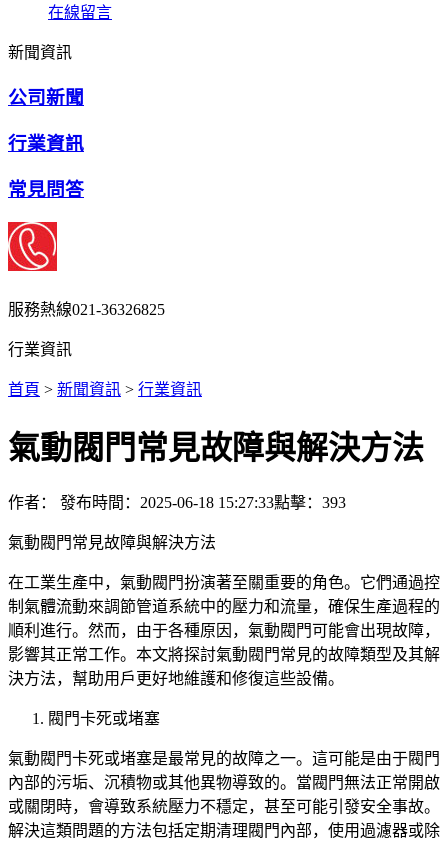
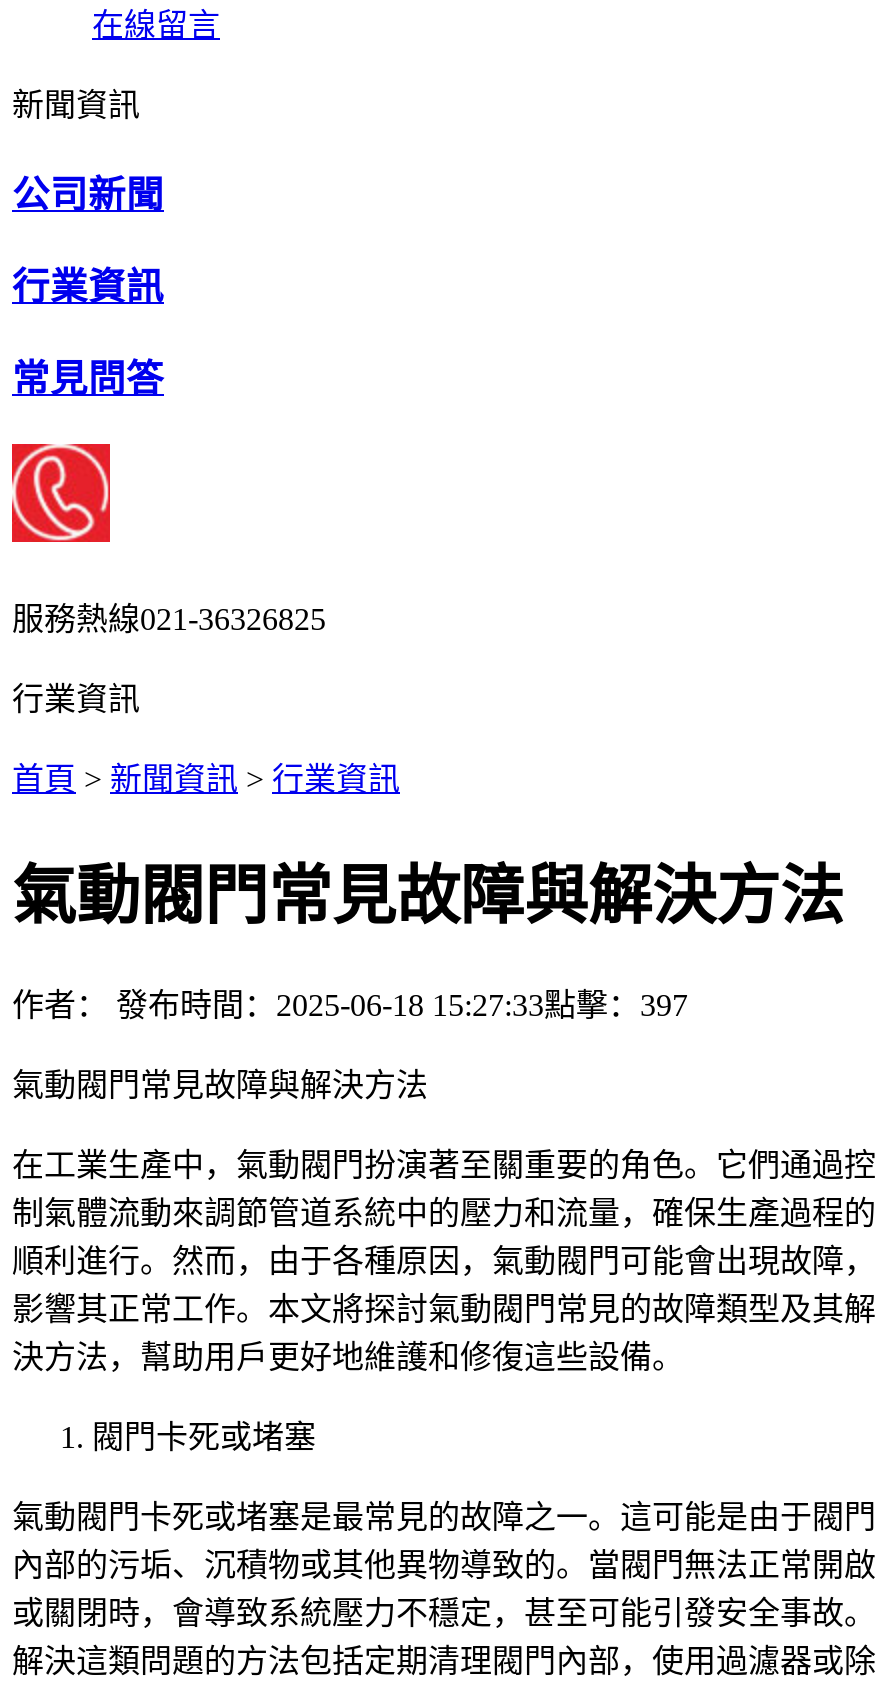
- 作者： 發布時間：2025-06-18 15:27:33點擊：393
+ 作者： 發布時間：2025-06-18 15:27:33點擊：397
